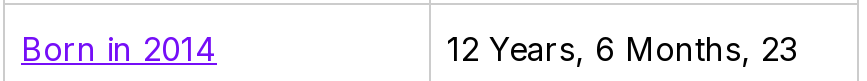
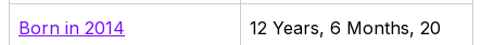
- 12 Years, 6 Months, 23
+ 12 Years, 6 Months, 20
